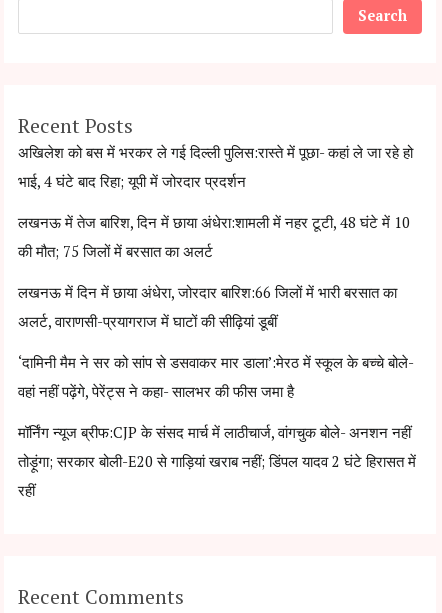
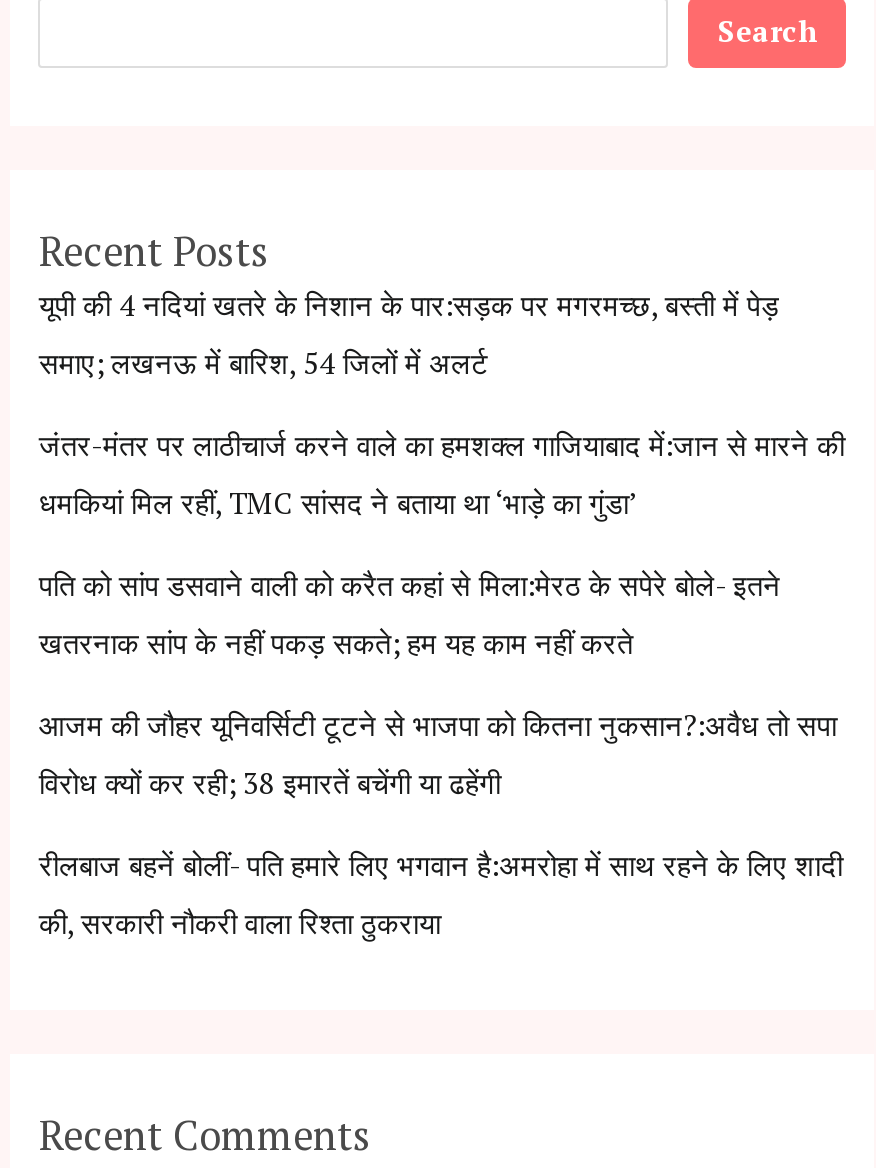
- अखिलेश को बस में भरकर ले गई दिल्ली पुलिस:रास्ते में पूछा- कहां ले जा रहे हो
- भाई, 4 घंटे बाद रिहा; यूपी में जोरदार प्रदर्शन
- लखनऊ में तेज बारिश, दिन में छाया अंधेरा:शामली में नहर टूटी, 48 घंटे में 10
- की मौत; 75 जिलों में बरसात का अलर्ट
- लखनऊ में दिन में छाया अंधेरा, जोरदार बारिश:66 जिलों में भारी बरसात का
- अलर्ट, वाराणसी-प्रयागराज में घाटों की सीढ़ियां डूबीं
- ‘दामिनी मैम ने सर को सांप से डसवाकर मार डाला’:मेरठ में स्कूल के बच्चे बोले-
- वहां नहीं पढ़ेंगे, पेरेंट्स ने कहा- सालभर की फीस जमा है
- मॉर्निंग न्यूज ब्रीफ:CJP के संसद मार्च में लाठीचार्ज, वांगचुक बोले- अनशन नहीं
- तोड़ूंगा; सरकार बोली-E20 से गाड़ियां खराब नहीं; डिंपल यादव 2 घंटे हिरासत में
- रहीं
+ यूपी की 4 नदियां खतरे के निशान के पार:सड़क पर मगरमच्छ, बस्ती में पेड़
+ समाए; लखनऊ में बारिश, 54 जिलों में अलर्ट
+ जंतर-मंतर पर लाठीचार्ज करने वाले का हमशक्ल गाजियाबाद में:जान से मारने की
+ धमकियां मिल रहीं, TMC सांसद ने बताया था ‘भाड़े का गुंडा’
+ पति को सांप डसवाने वाली को करैत कहां से मिला:मेरठ के सपेरे बोले- इतने
+ खतरनाक सांप के नहीं पकड़ सकते; हम यह काम नहीं करते
+ आजम की जौहर यूनिवर्सिटी टूटने से भाजपा को कितना नुकसान?:अवैध तो सपा
+ विरोध क्यों कर रही; 38 इमारतें बचेंगी या ढहेंगी
+ रीलबाज बहनें बोलीं- पति हमारे लिए भगवान है:अमरोहा में साथ रहने के लिए शादी
+ की, सरकारी नौकरी वाला रिश्ता ठुकराया
